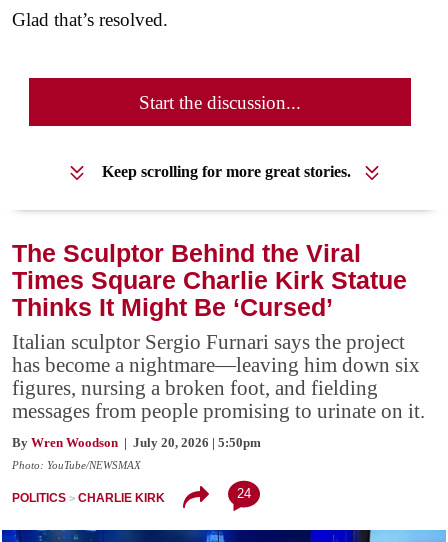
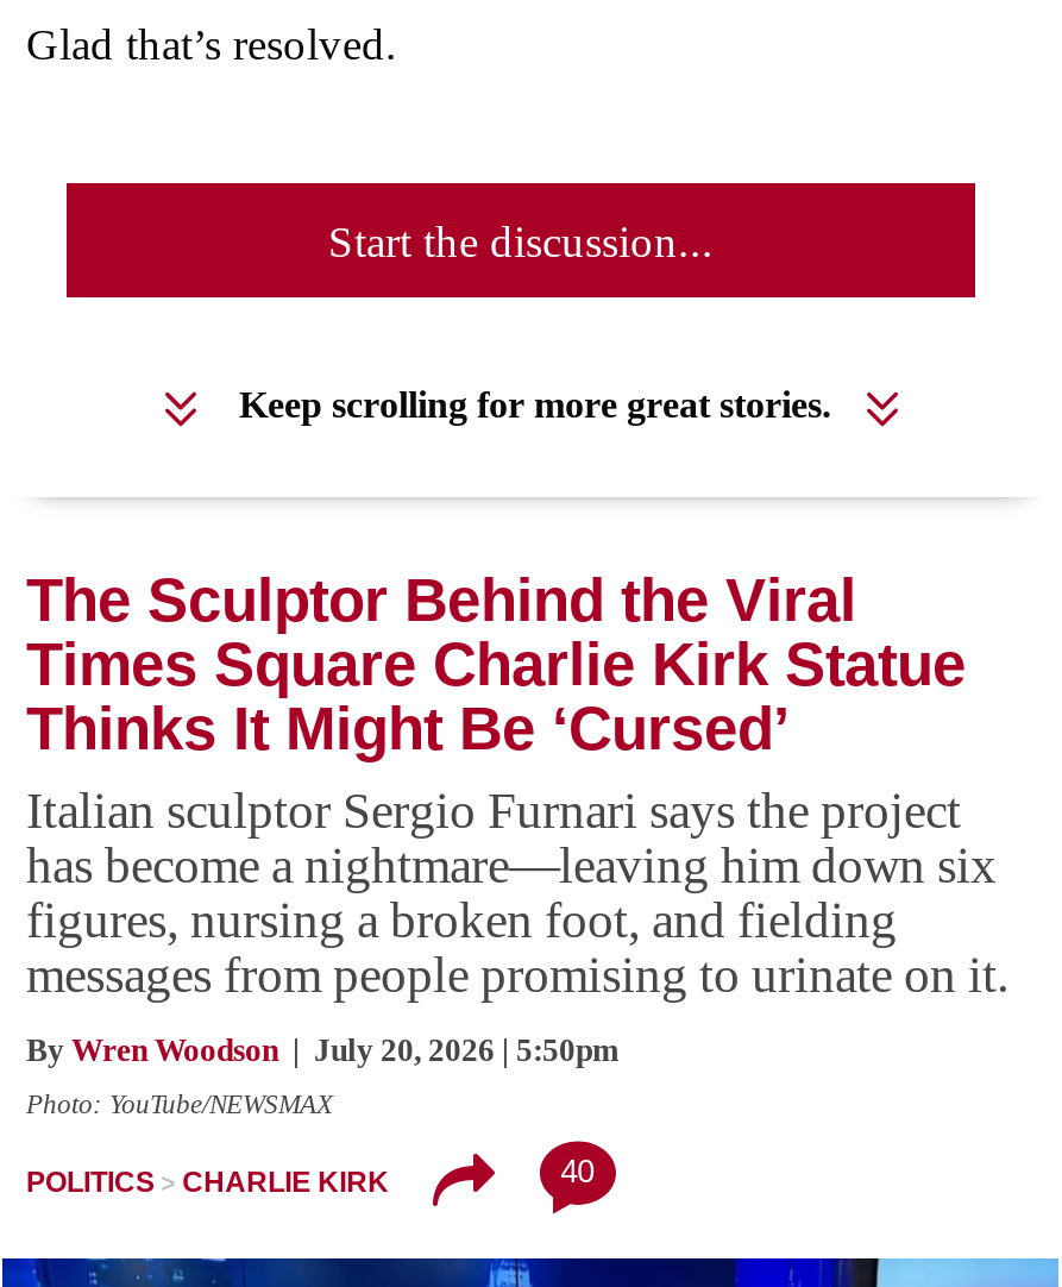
- 24
+ 40
